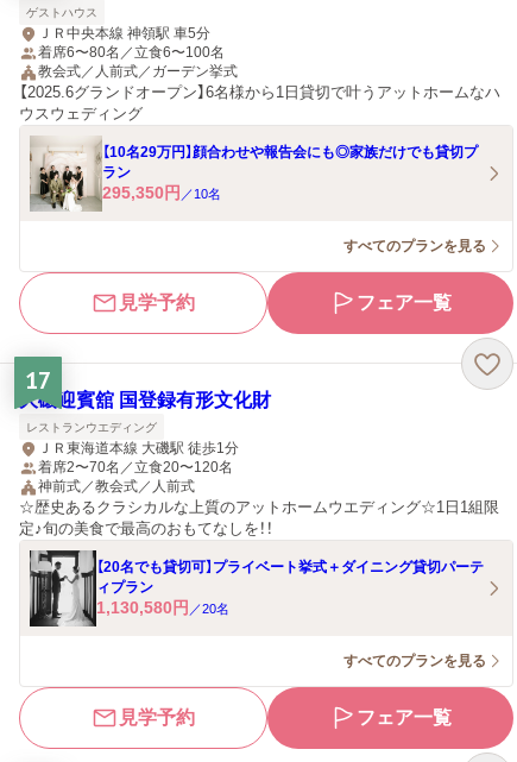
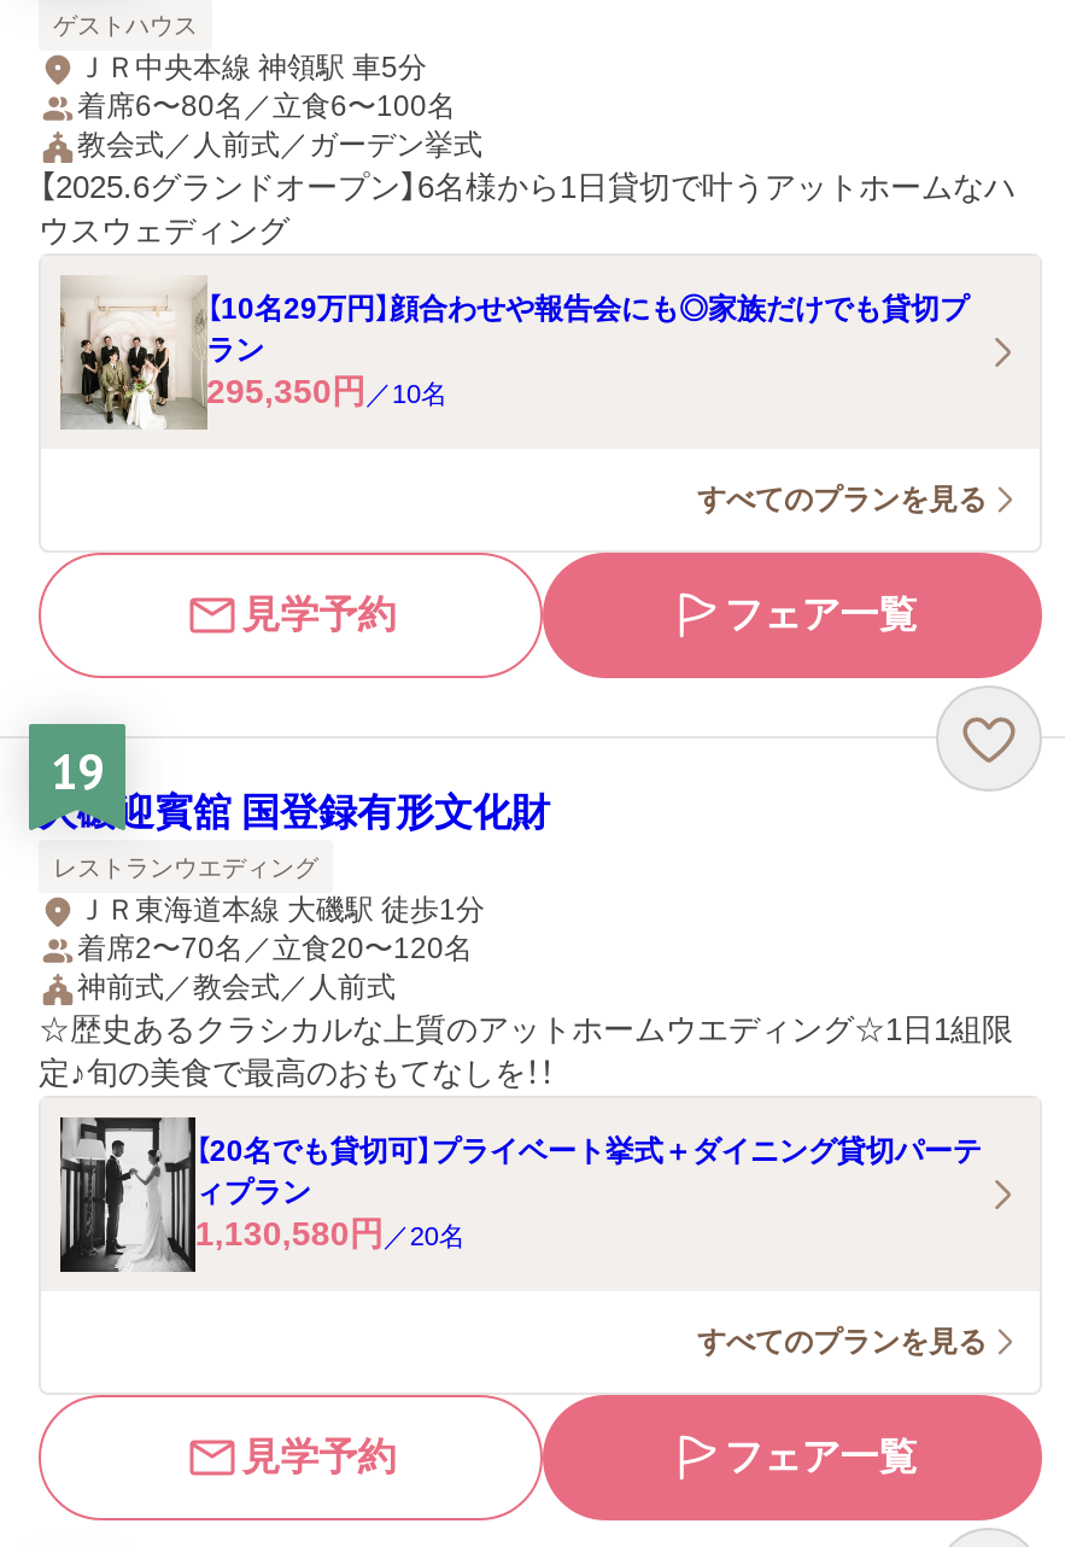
- 17
+ 19
